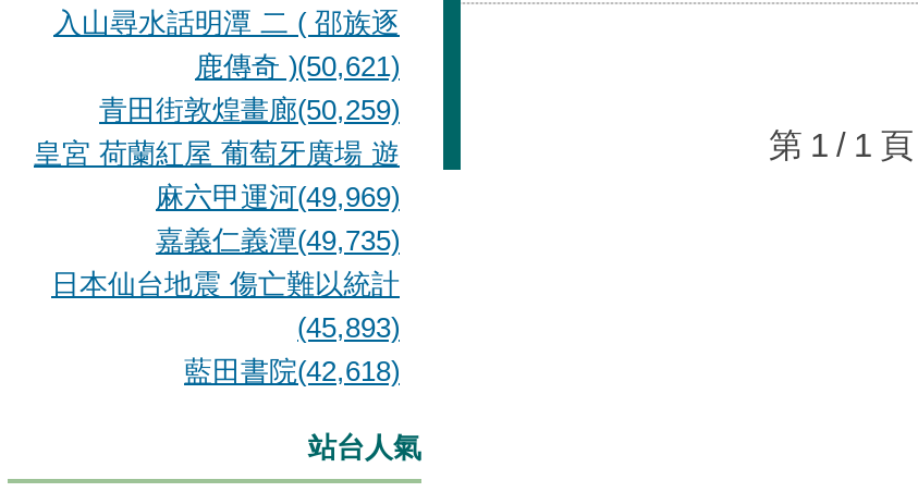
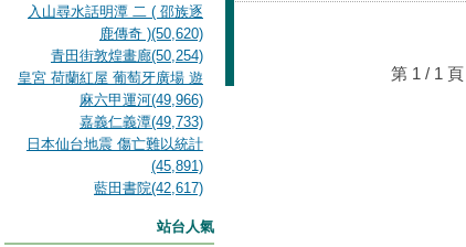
- 鹿傳奇 )(50,621)
+ 鹿傳奇 )(50,620)

- 青田街敦煌畫廊(50,259)
+ 青田街敦煌畫廊(50,254)

- 麻六甲運河(49,969)
+ 麻六甲運河(49,966)

- 嘉義仁義潭(49,735)
+ 嘉義仁義潭(49,733)

- (45,893)
+ (45,891)

- 藍田書院(42,618)
+ 藍田書院(42,617)
